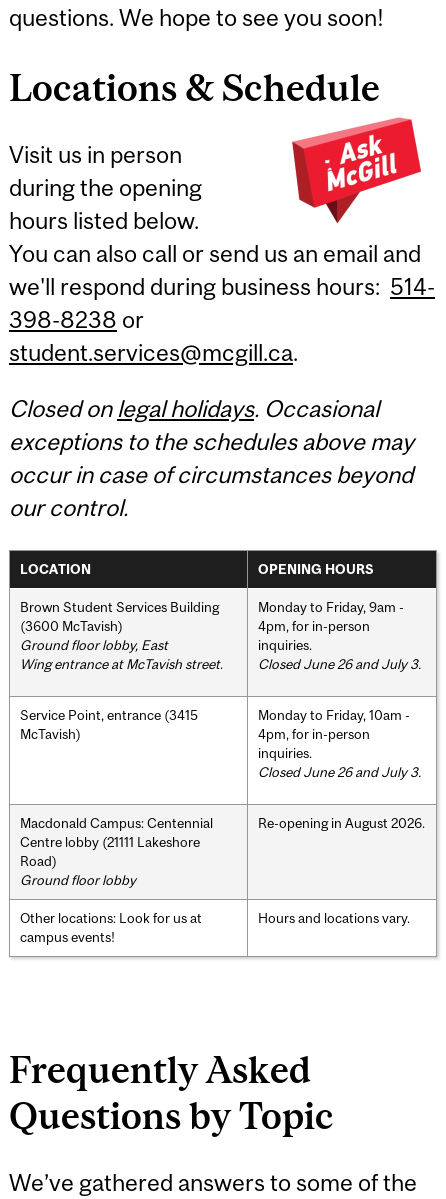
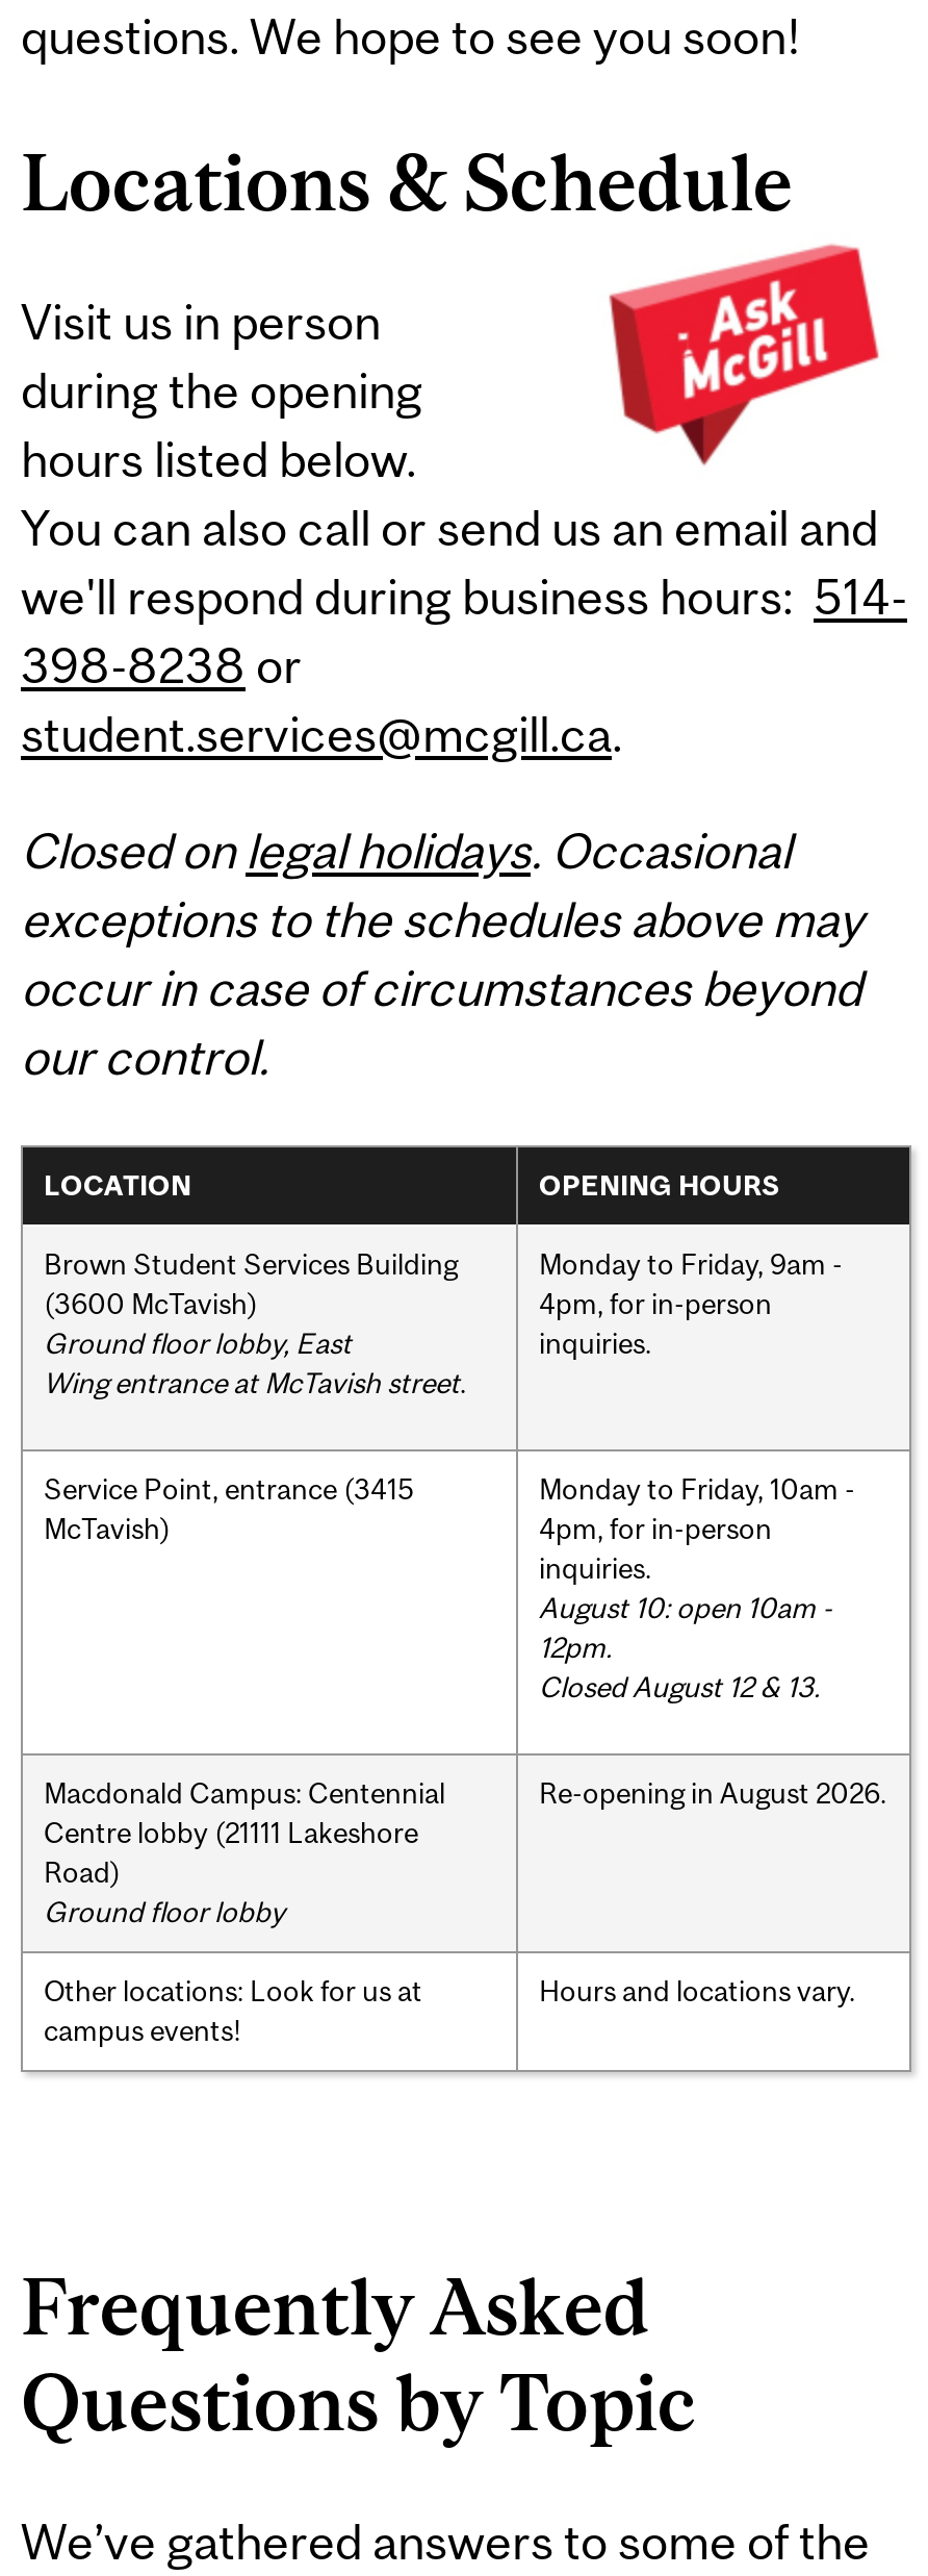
- Closed June 26 and July 3.

- Closed June 26 and July 3.
+ August 10: open 10am -
+ 12pm.
+ Closed August 12 & 13.
